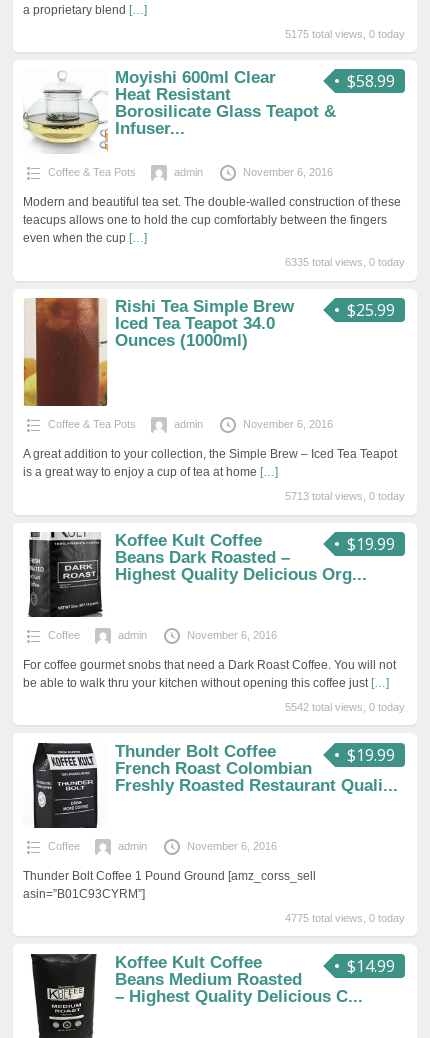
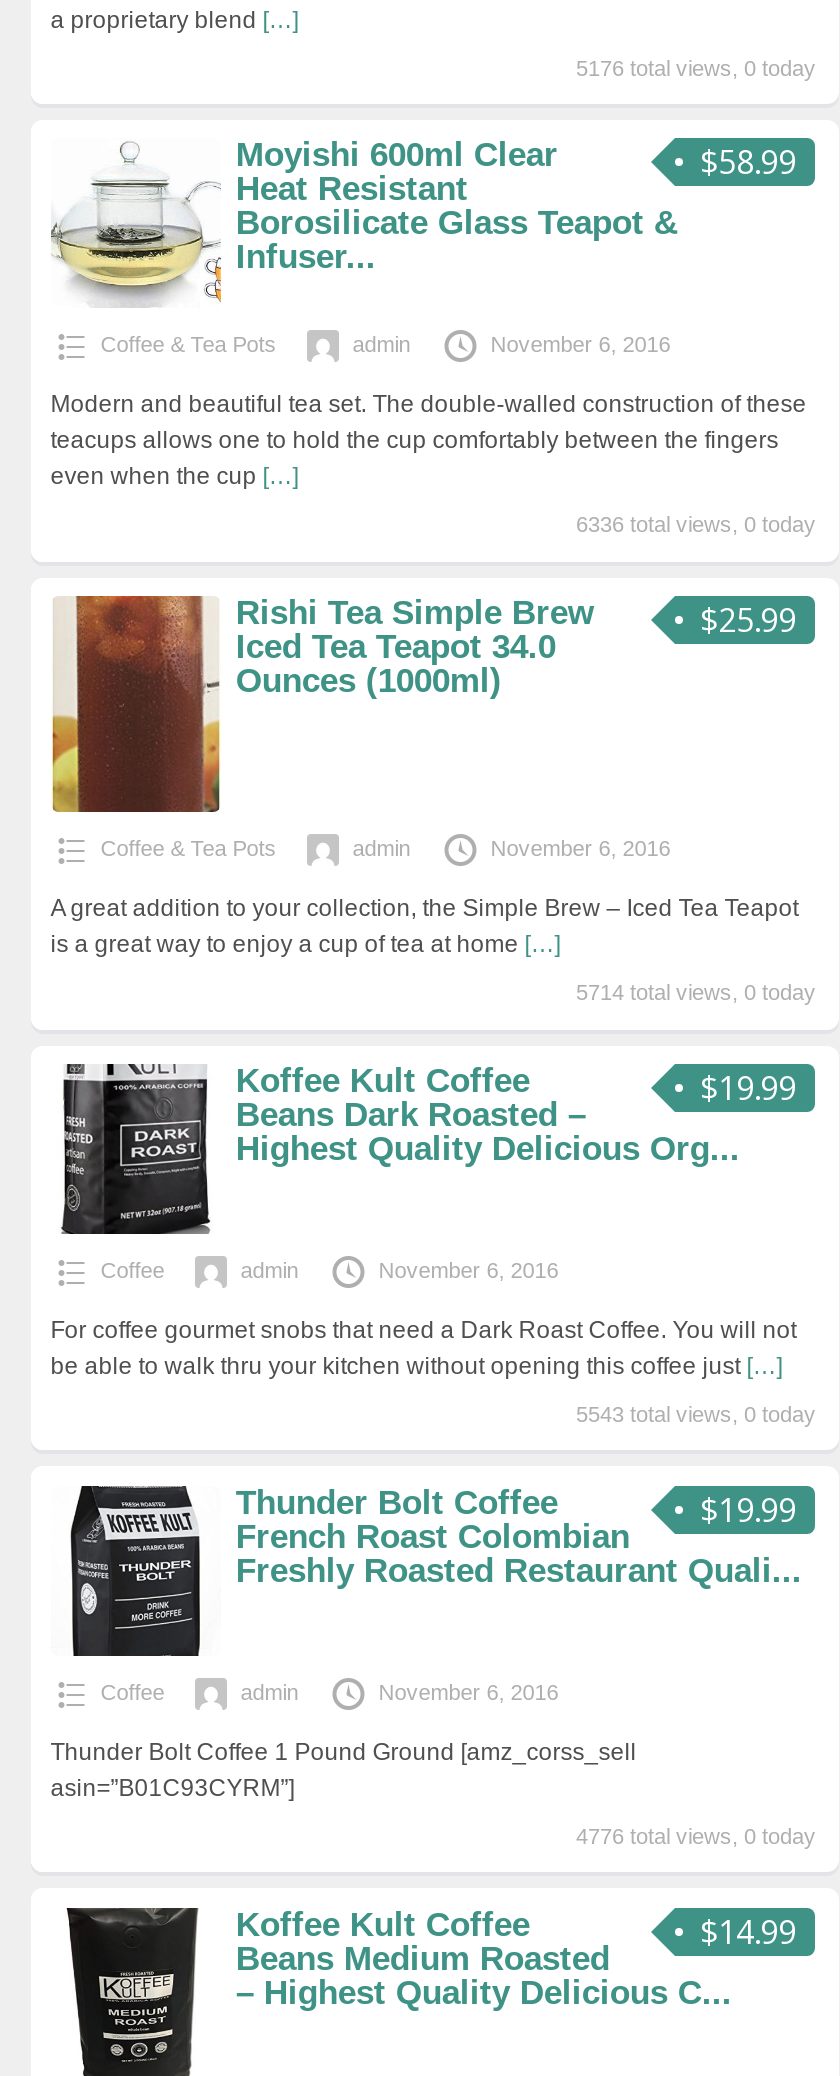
- 5175 total views, 0 today
+ 5176 total views, 0 today

- 6335 total views, 0 today
+ 6336 total views, 0 today

- 5713 total views, 0 today
+ 5714 total views, 0 today

- 5542 total views, 0 today
+ 5543 total views, 0 today

- 4775 total views, 0 today
+ 4776 total views, 0 today
